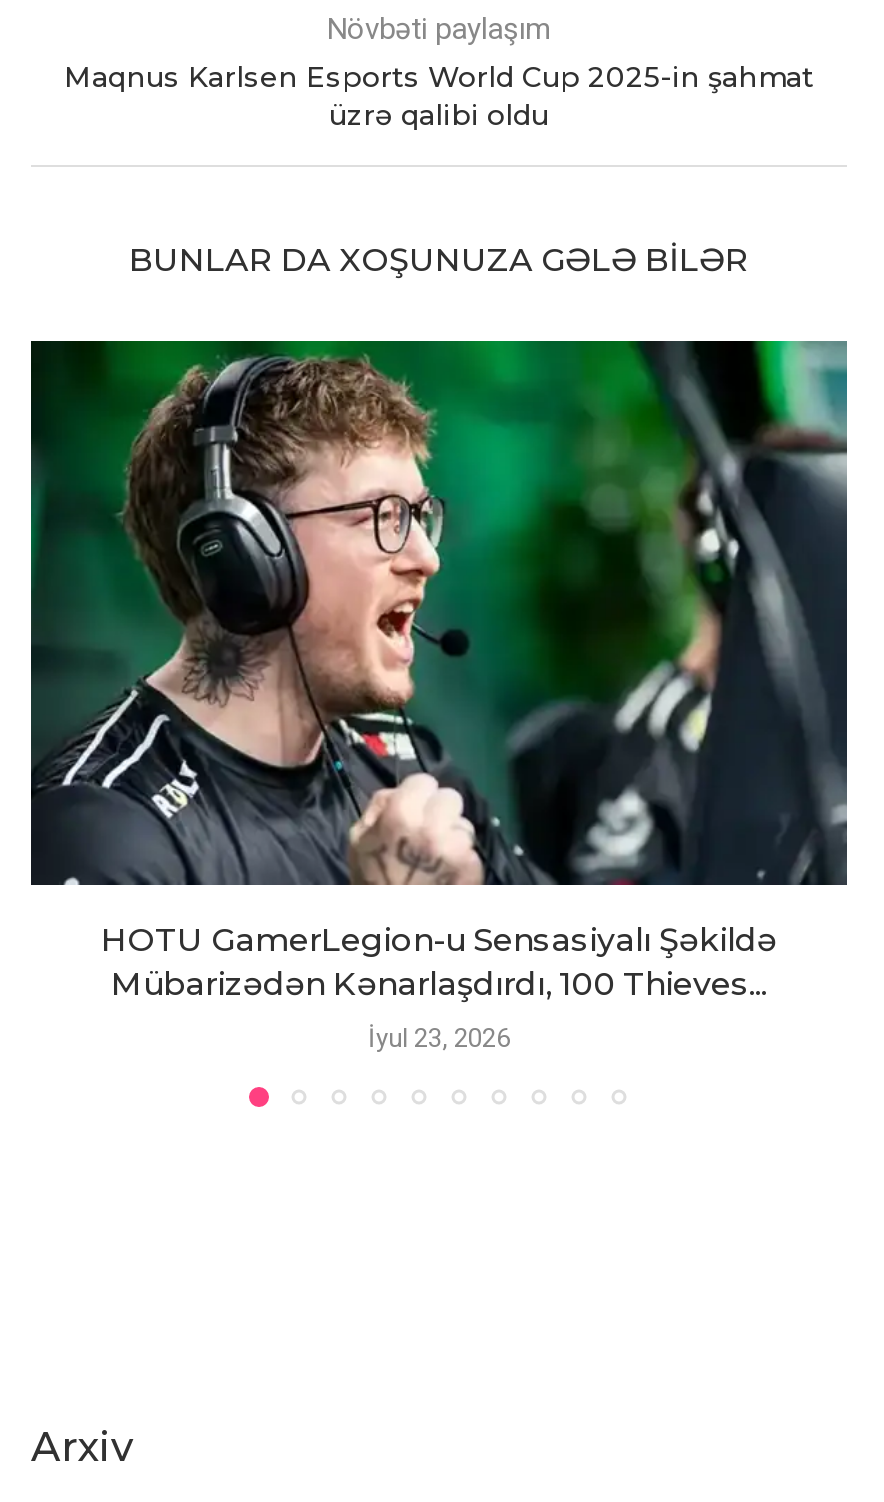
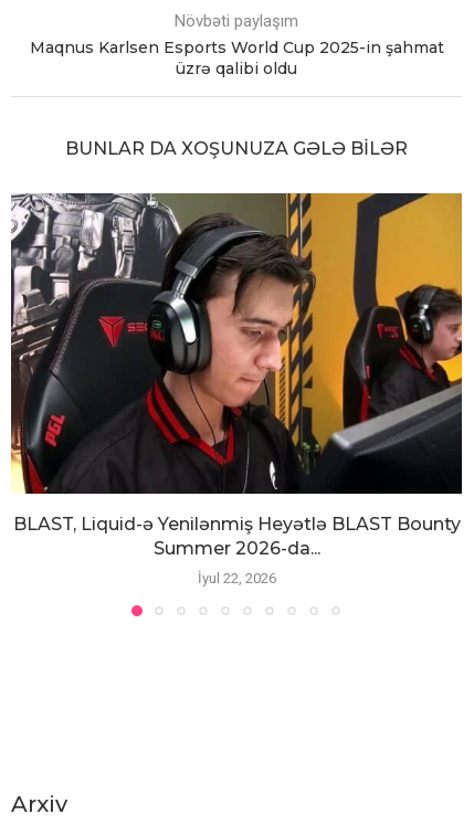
- [image]
- HOTU GamerLegion-u Sensasiyalı Şəkildə
- Mübarizədən Kənarlaşdırdı, 100 Thieves...
+ [image]
+ BLAST, Liquid-ə Yenilənmiş Heyətlə BLAST Bounty
+ Summer 2026-da...

- İyul 23, 2026
+ İyul 22, 2026
